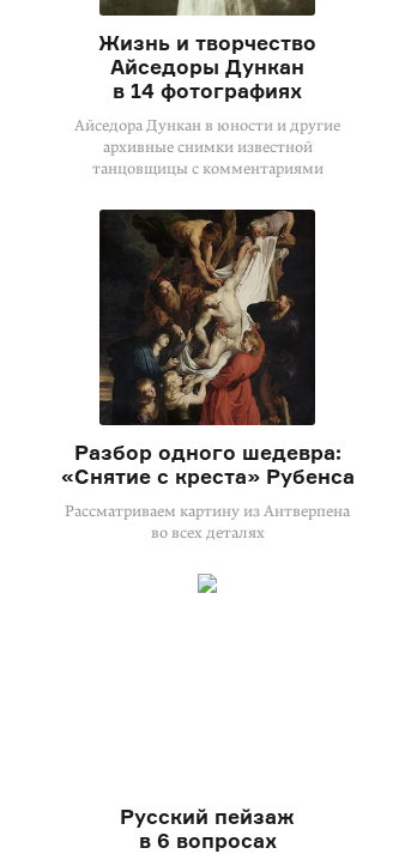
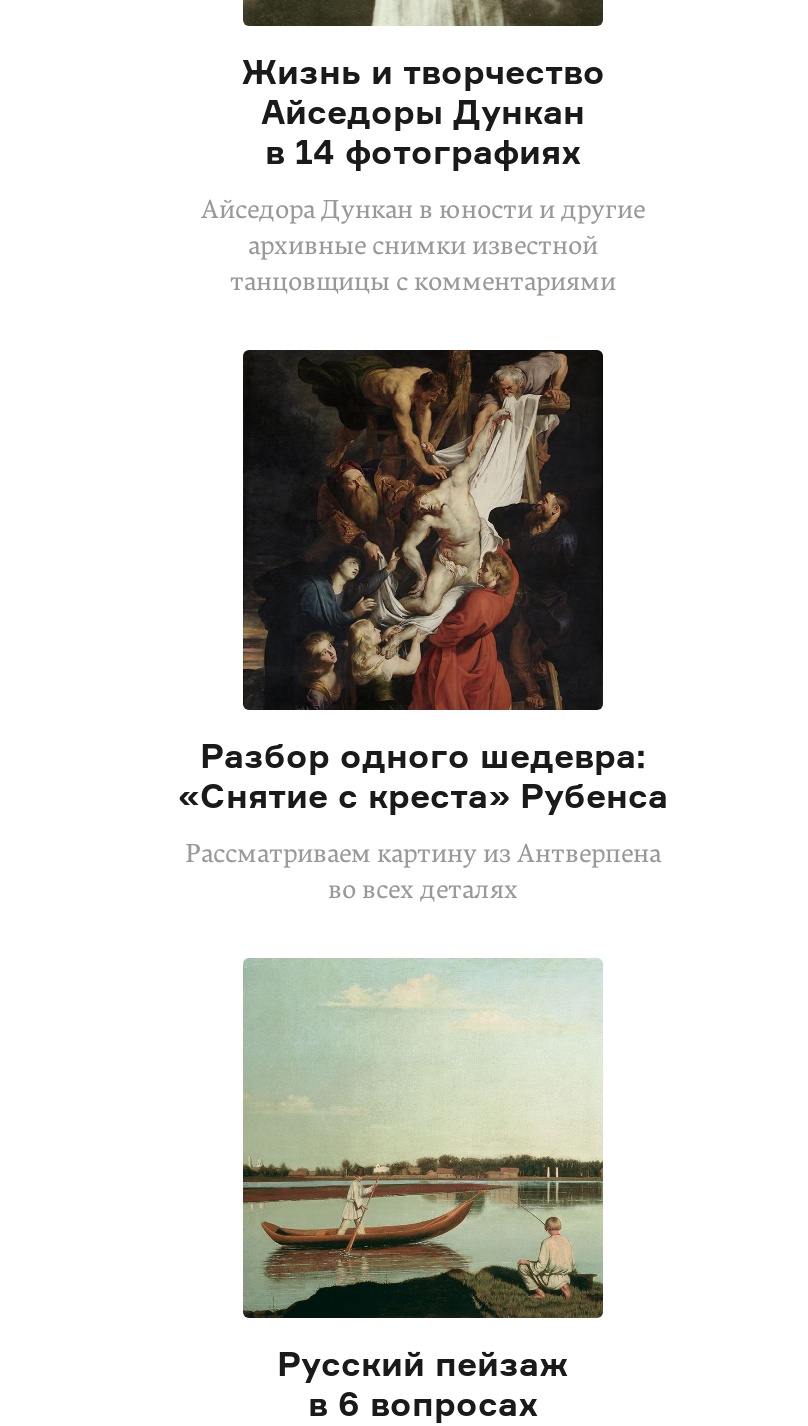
+ [image]
